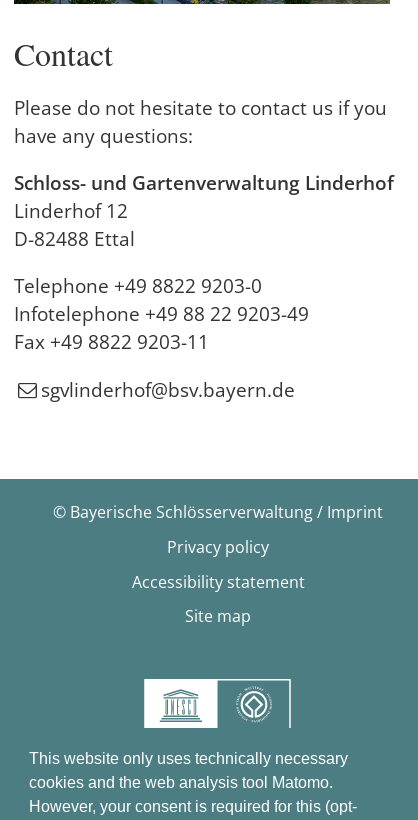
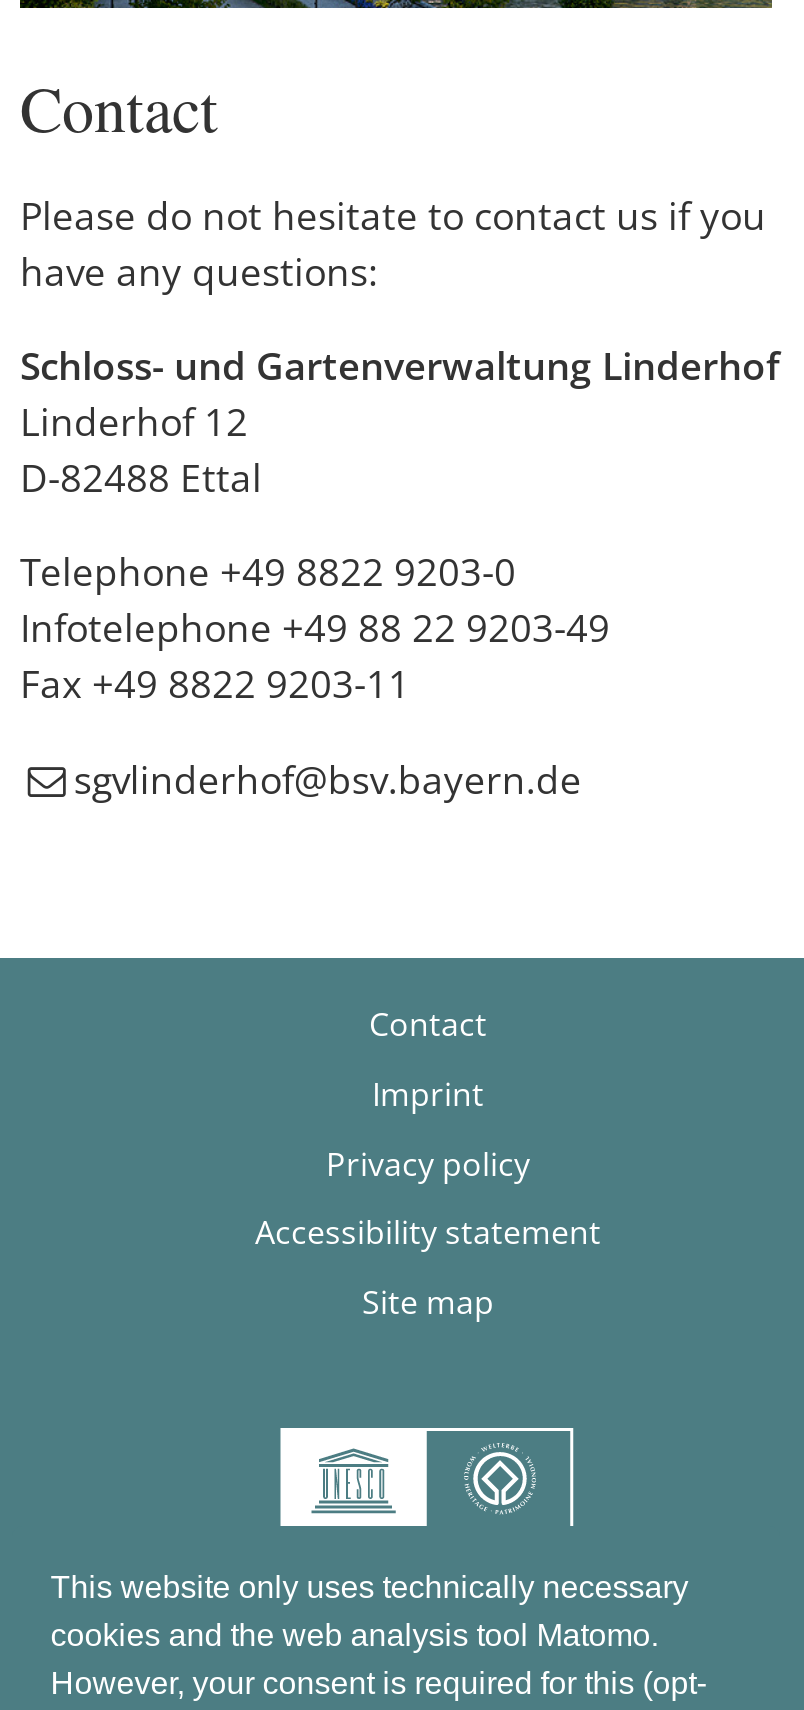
- © Bayerische Schlösserverwaltung / Imprint
+ Contact
+ Imprint
